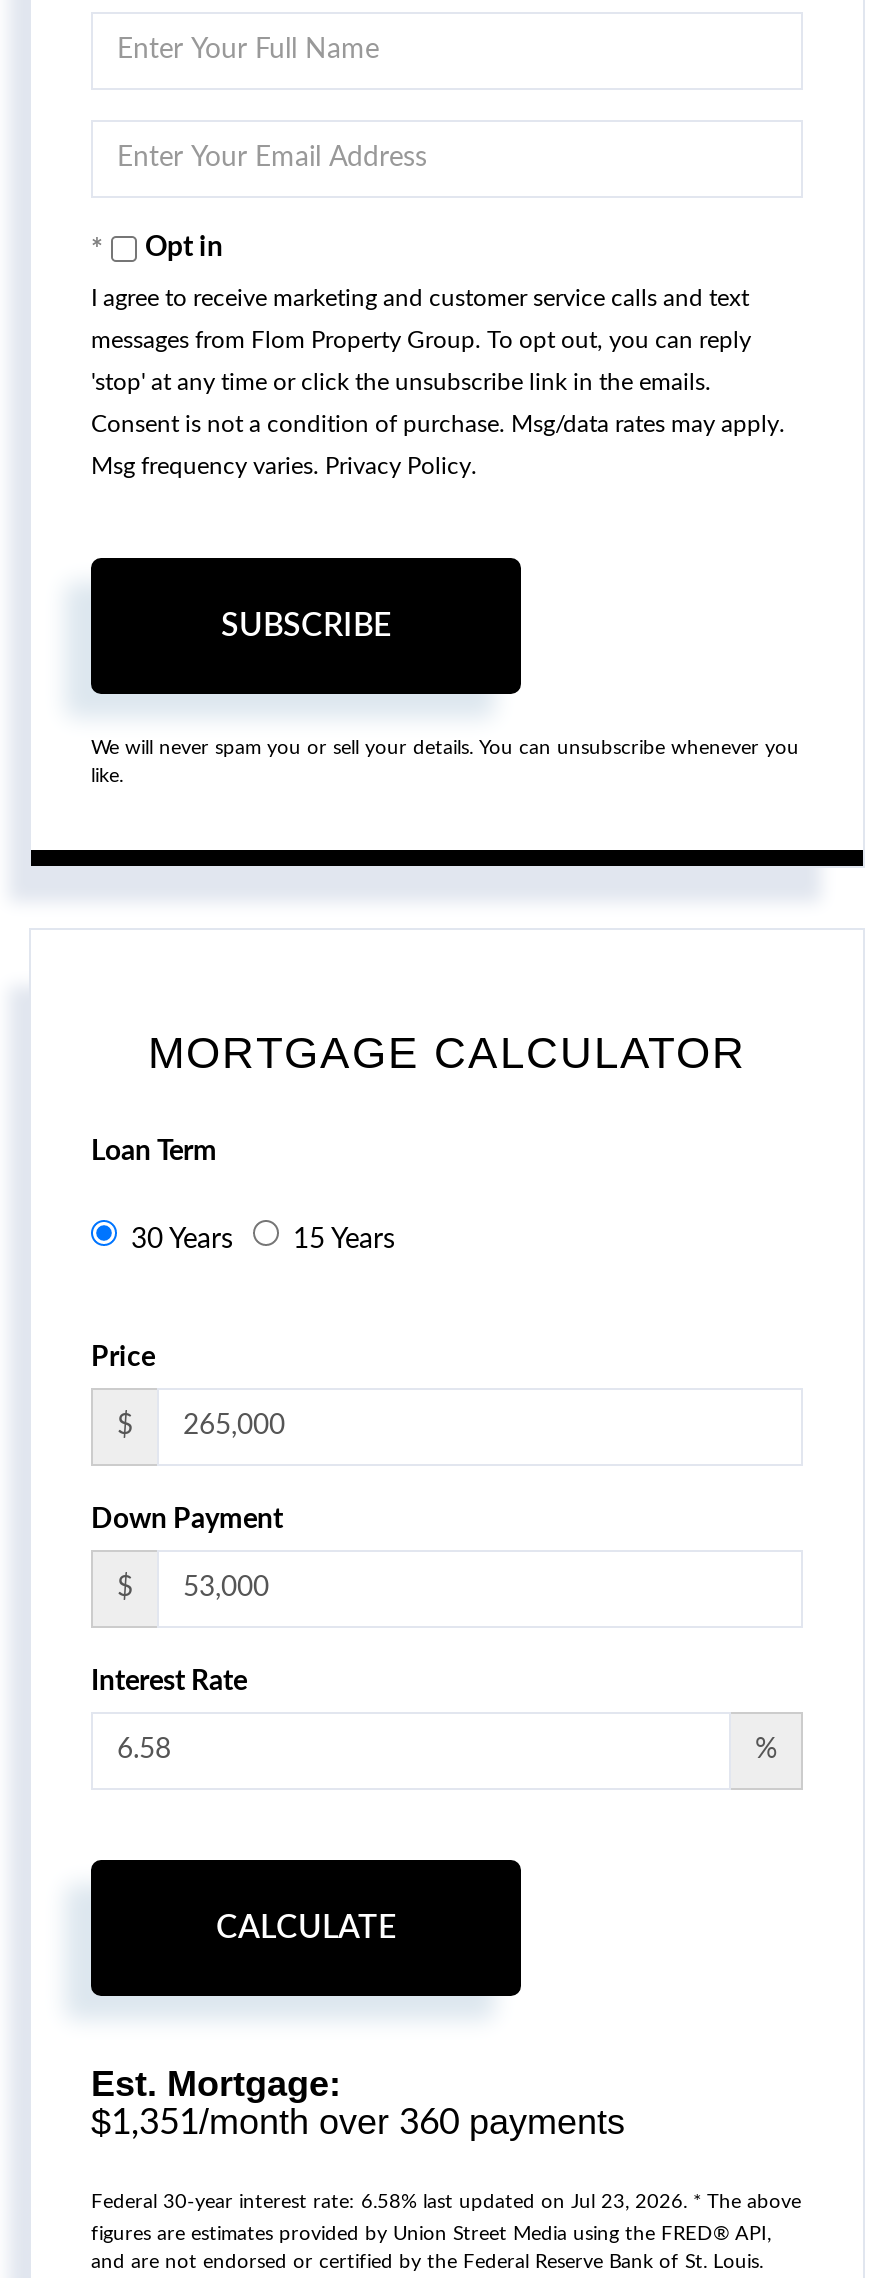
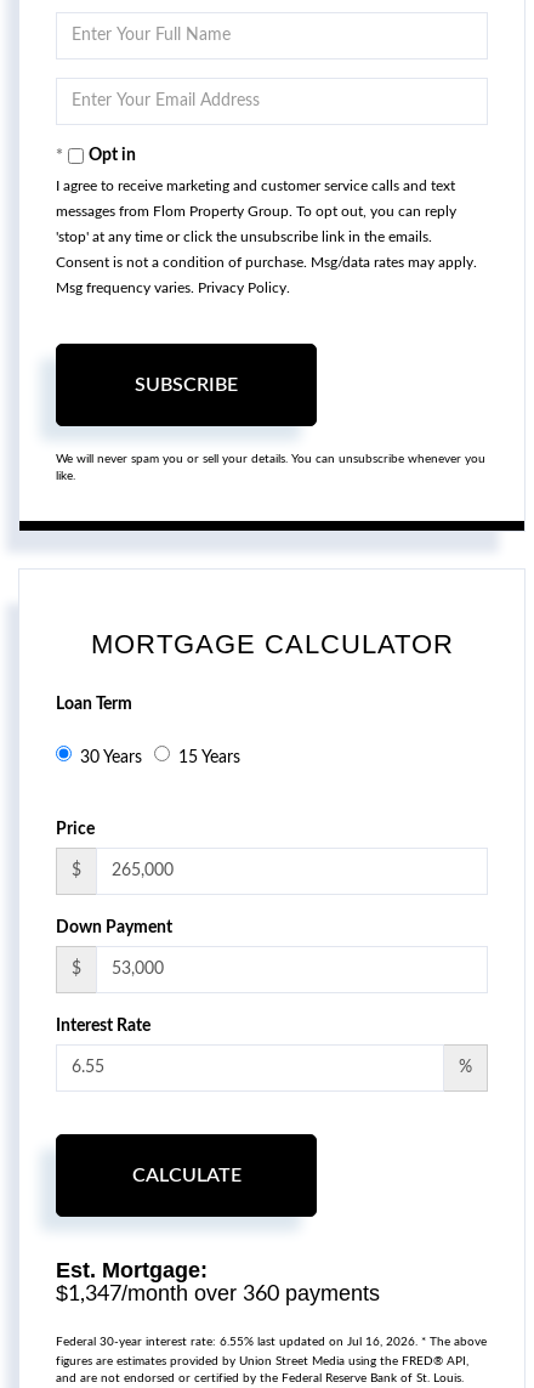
- $1,351/month over 360 payments
+ $1,347/month over 360 payments

- Federal 30-year interest rate: 6.58% last updated on Jul 23, 2026. * The above
+ Federal 30-year interest rate: 6.55% last updated on Jul 16, 2026. * The above
